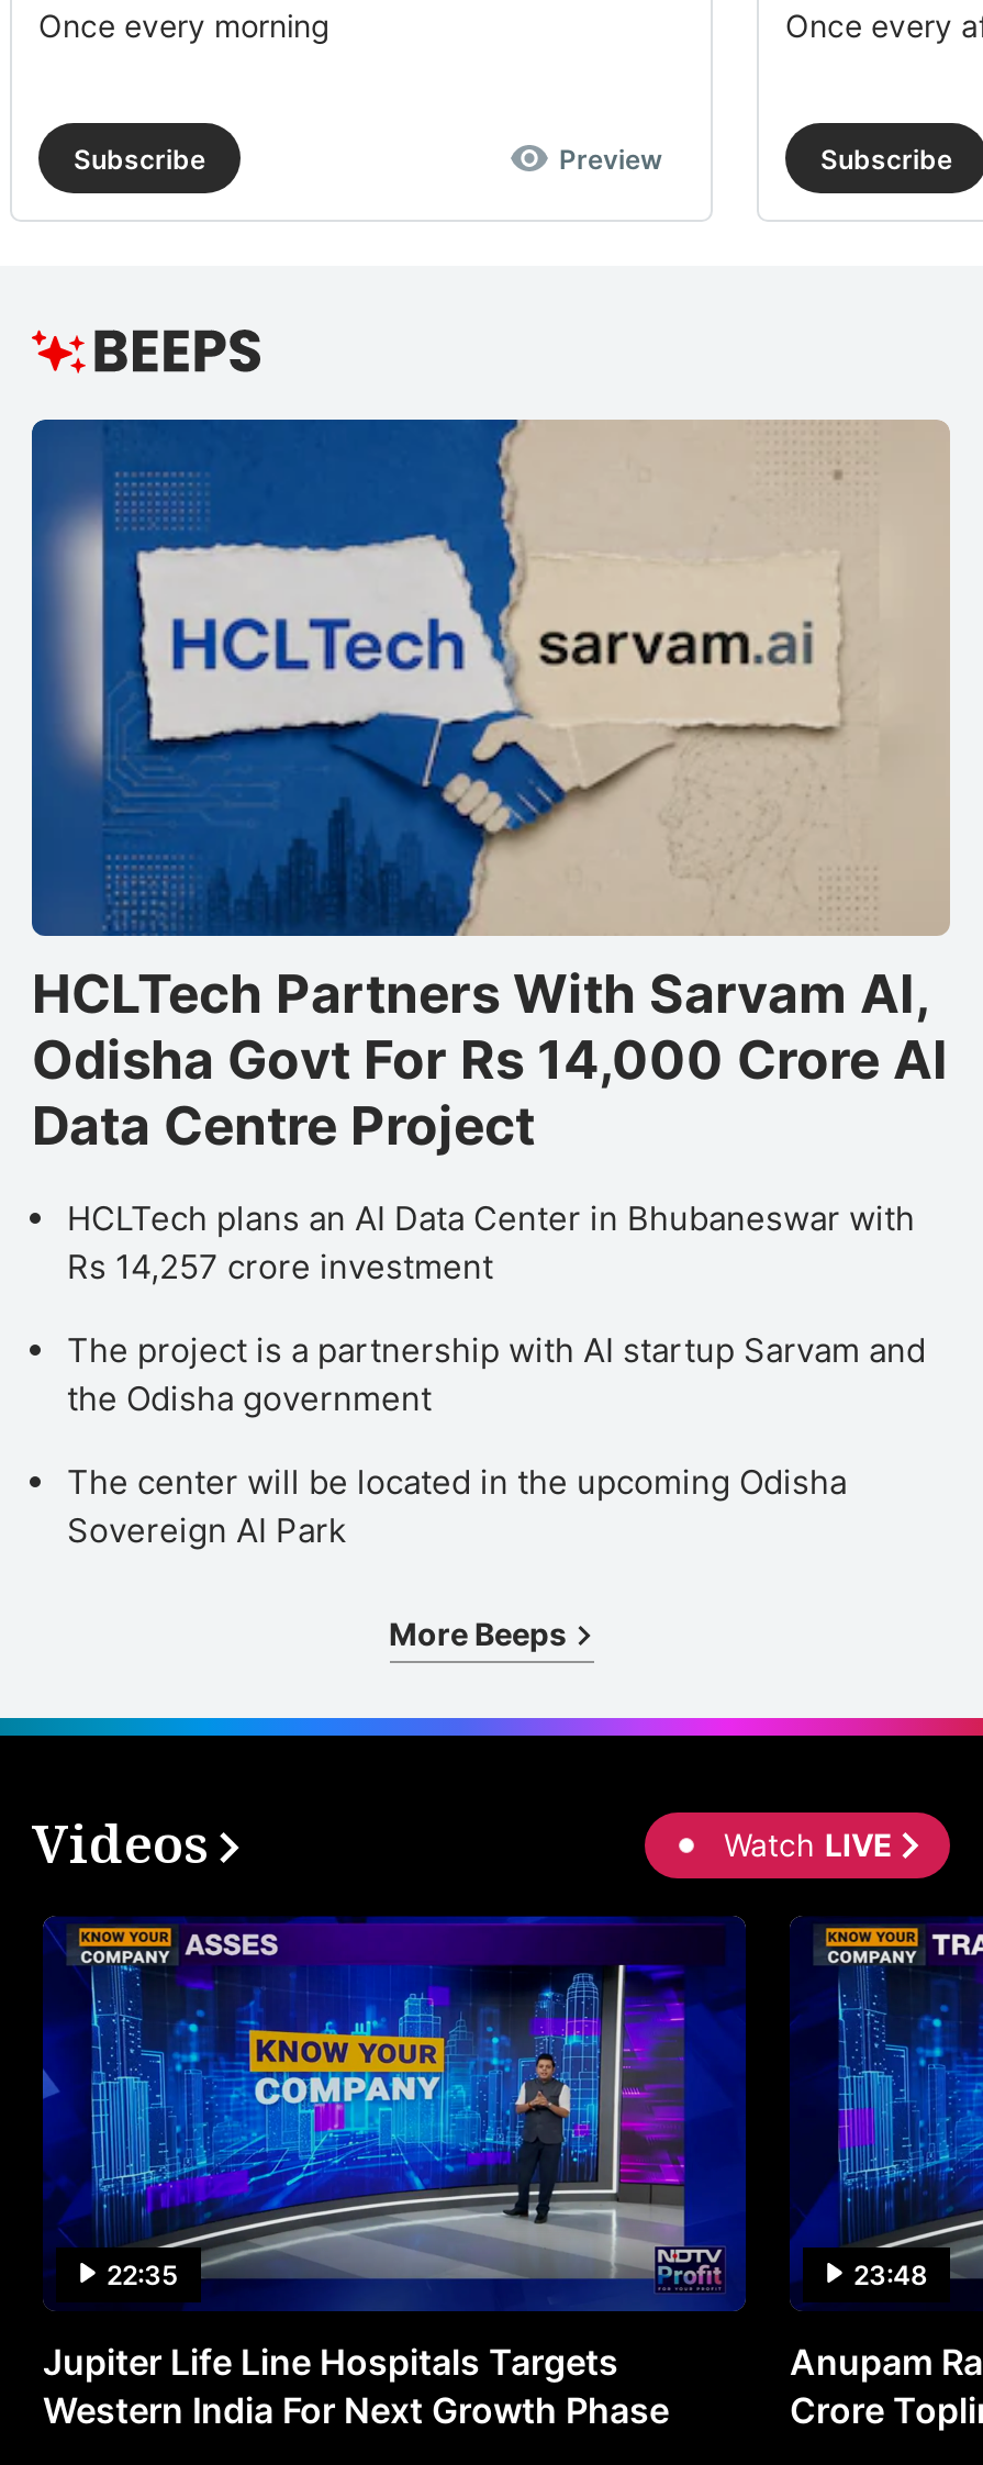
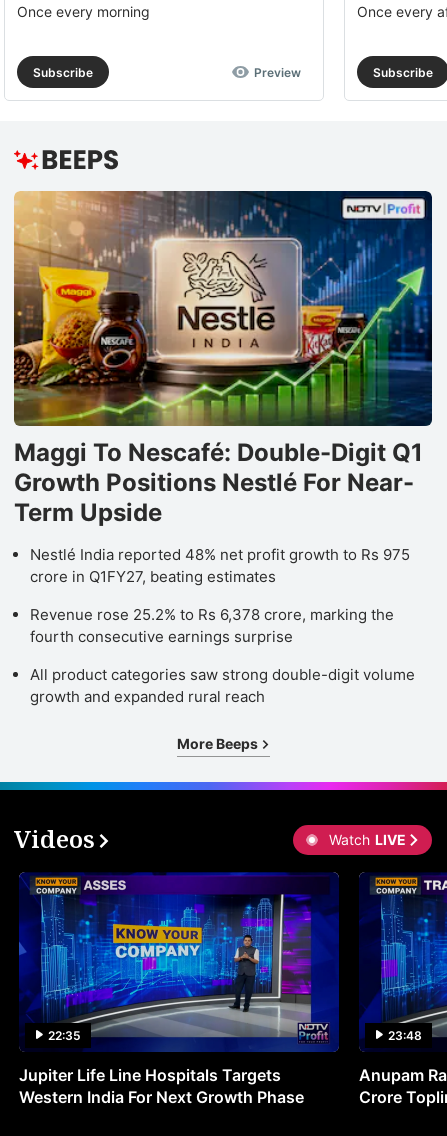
- [image]
- HCLTech Partners With Sarvam AI,
- Odisha Govt For Rs 14,000 Crore AI
- Data Centre Project
+ [image]
+ Maggi To Nescafé: Double-Digit Q1
+ Growth Positions Nestlé For Near-
+ Term Upside

- HCLTech plans an AI Data Center in Bhubaneswar with
- Rs 14,257 crore investment
+ Nestlé India reported 48% net profit growth to Rs 975
+ crore in Q1FY27, beating estimates

- The project is a partnership with AI startup Sarvam and
- the Odisha government
+ Revenue rose 25.2% to Rs 6,378 crore, marking the
+ fourth consecutive earnings surprise

- The center will be located in the upcoming Odisha
- Sovereign AI Park
+ All product categories saw strong double-digit volume
+ growth and expanded rural reach
